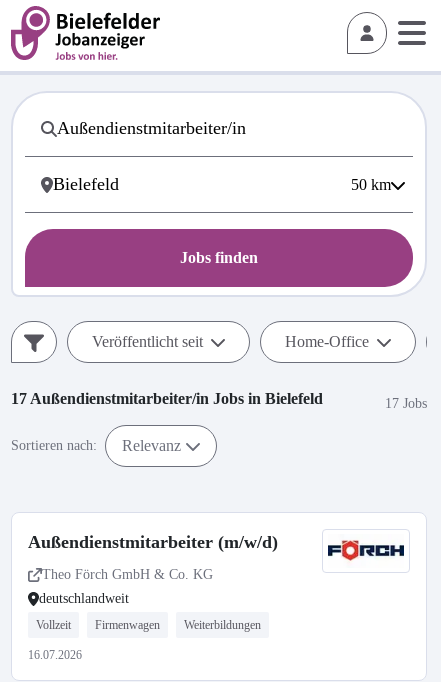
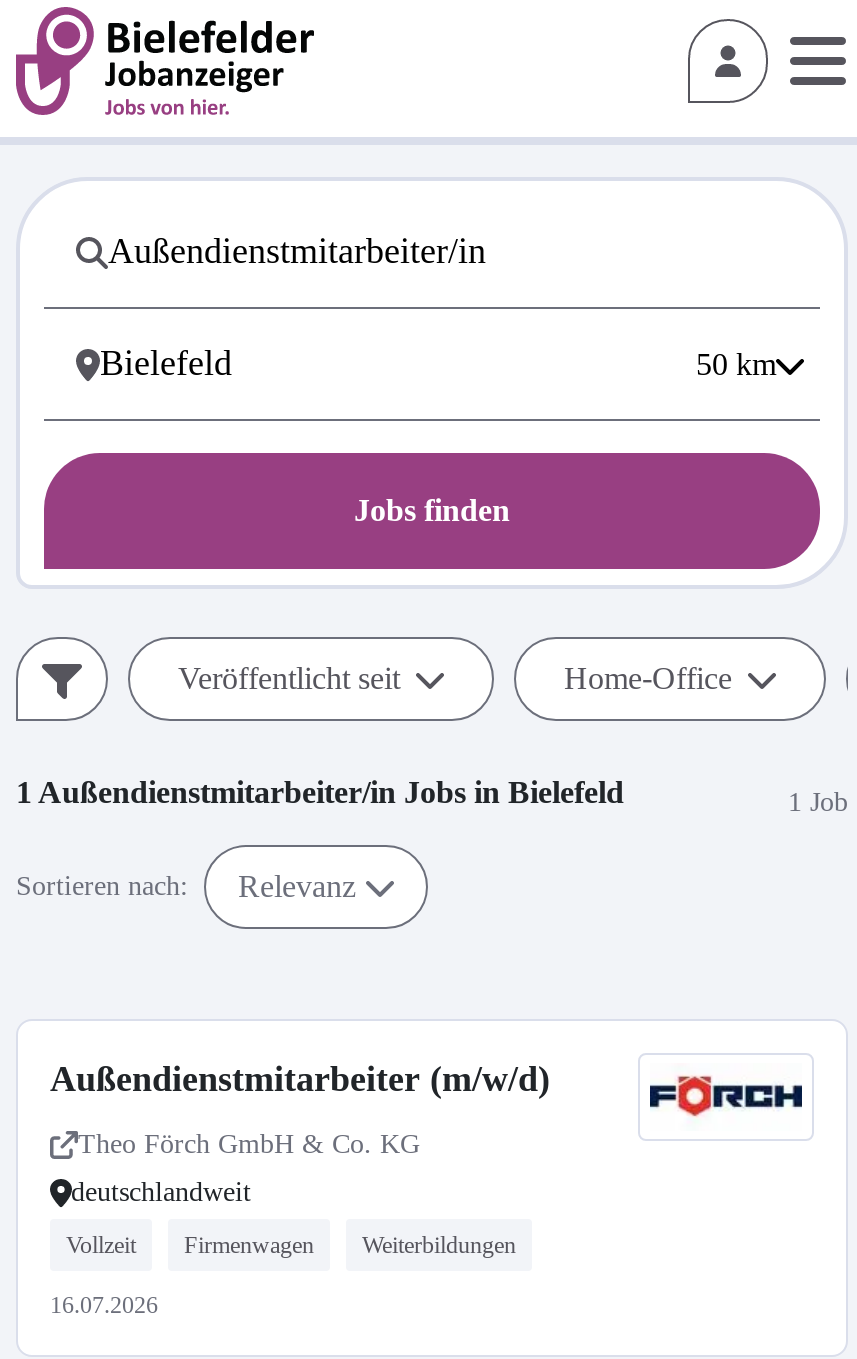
- 17 Außendienstmitarbeiter/in Jobs in Bielefeld
- 17 Jobs
+ 1 Außendienstmitarbeiter/in Jobs in Bielefeld
+ 1 Job
